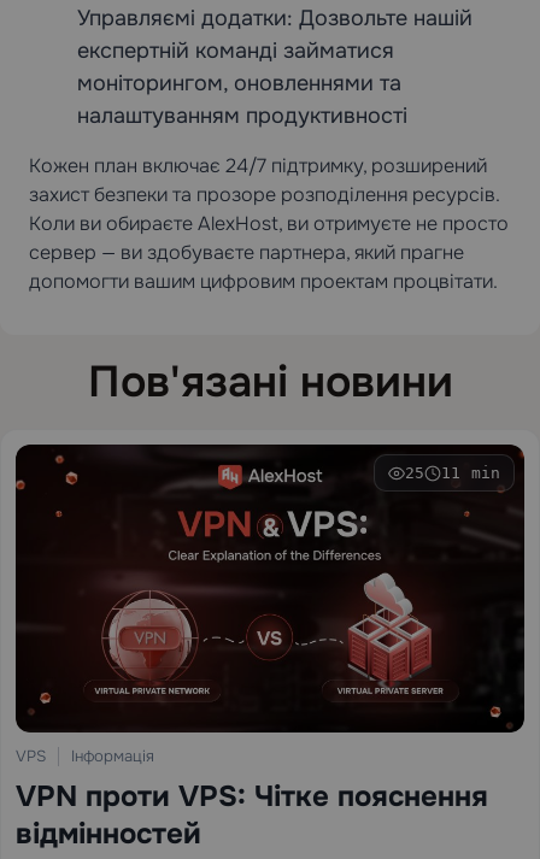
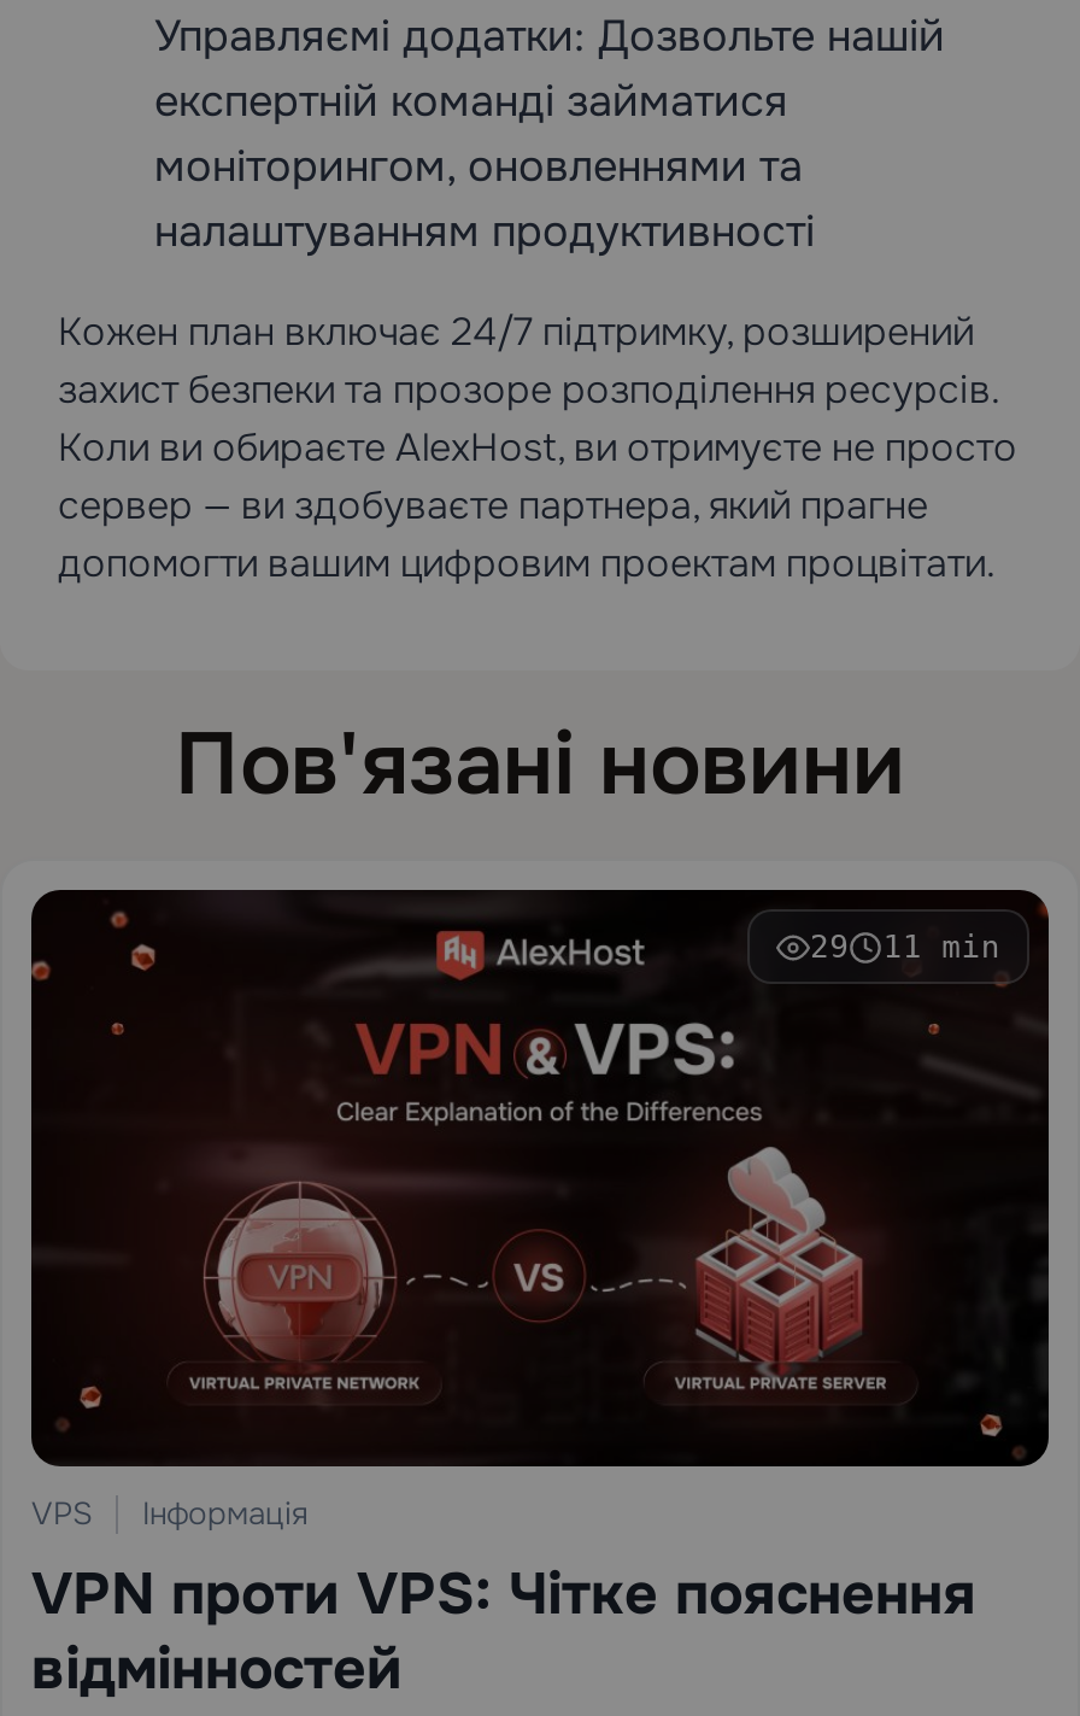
- 25 11 min
+ 29 11 min
